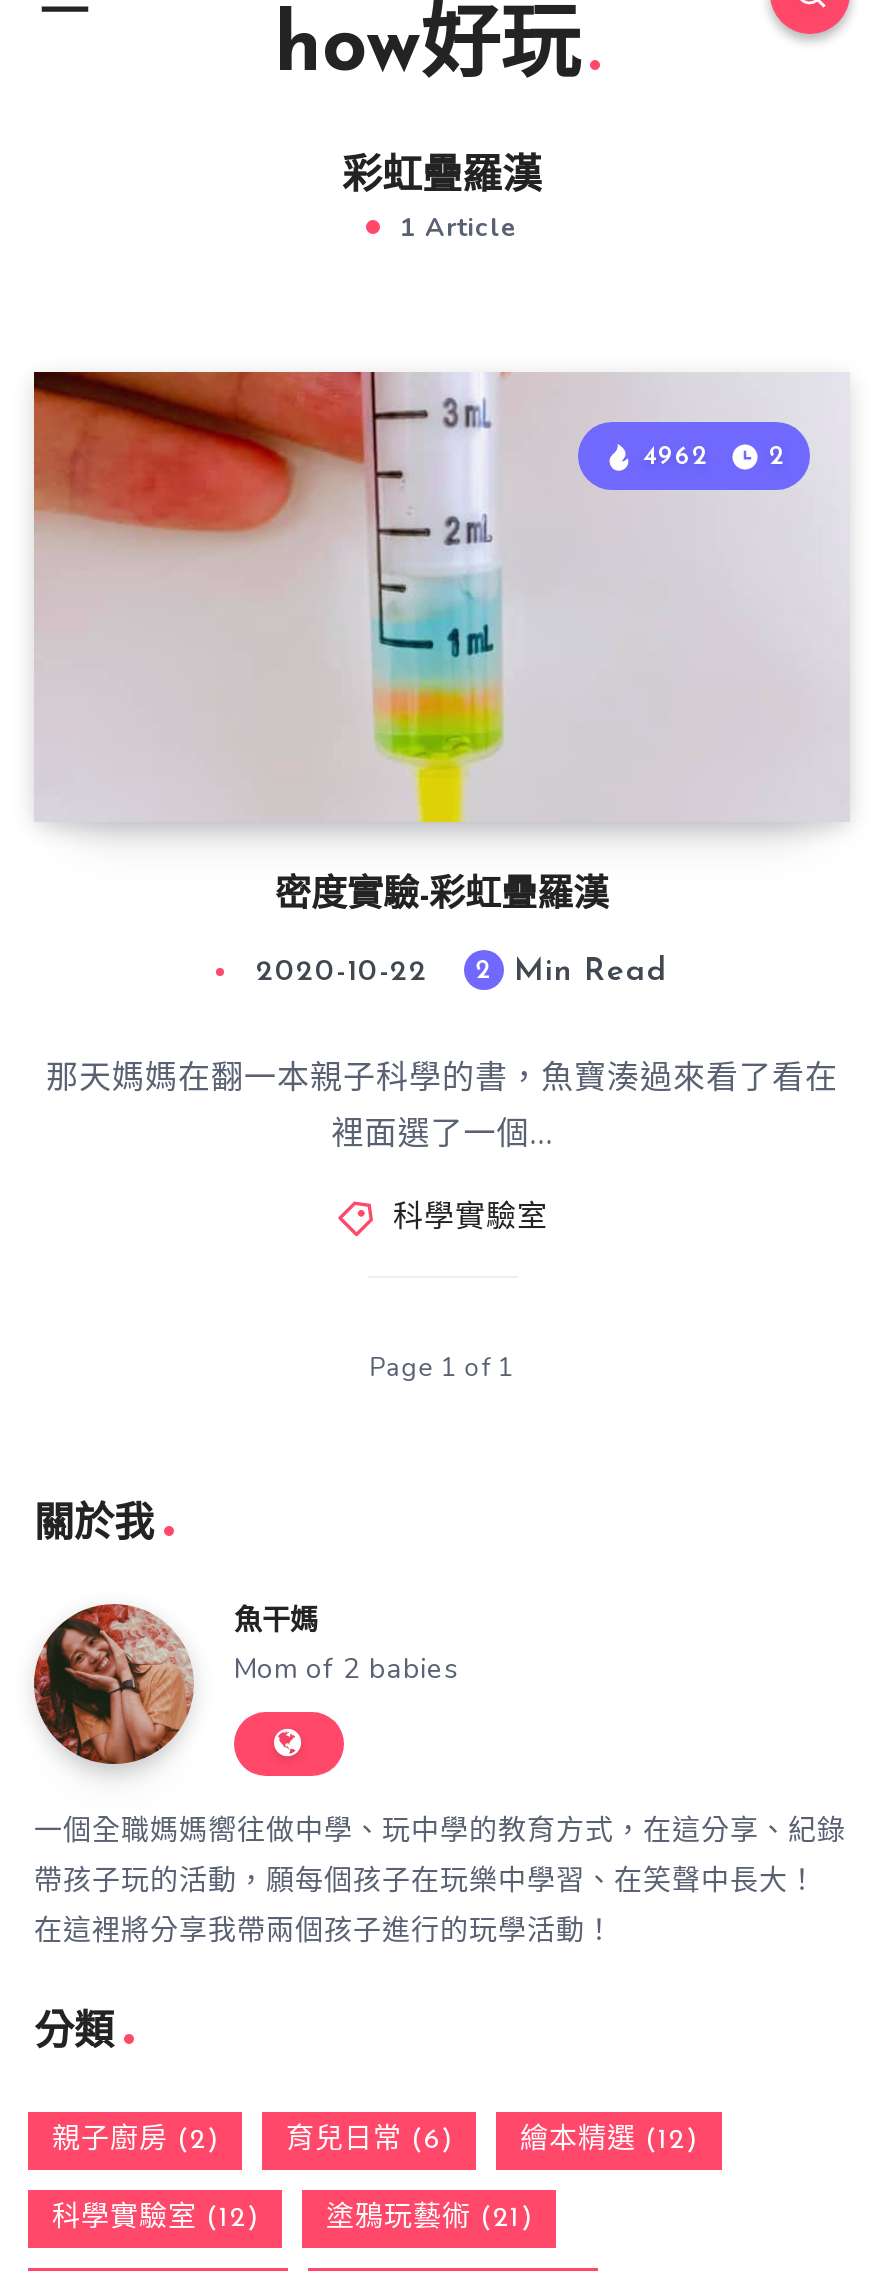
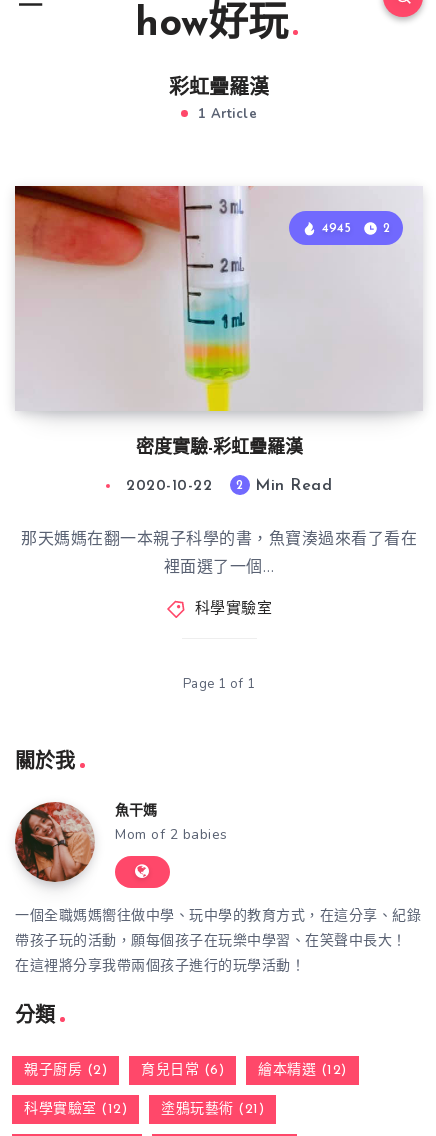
- 4962
+ 4945
